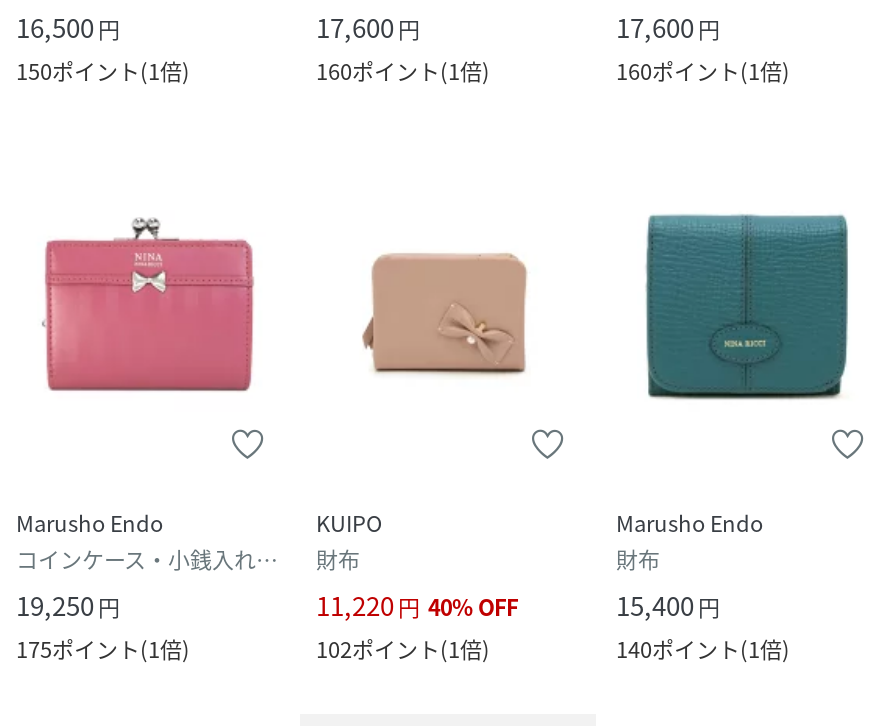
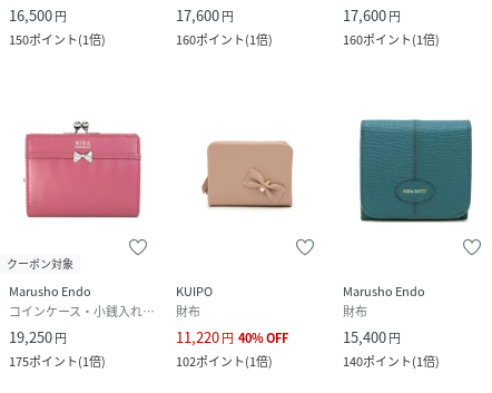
+ クーポン対象
